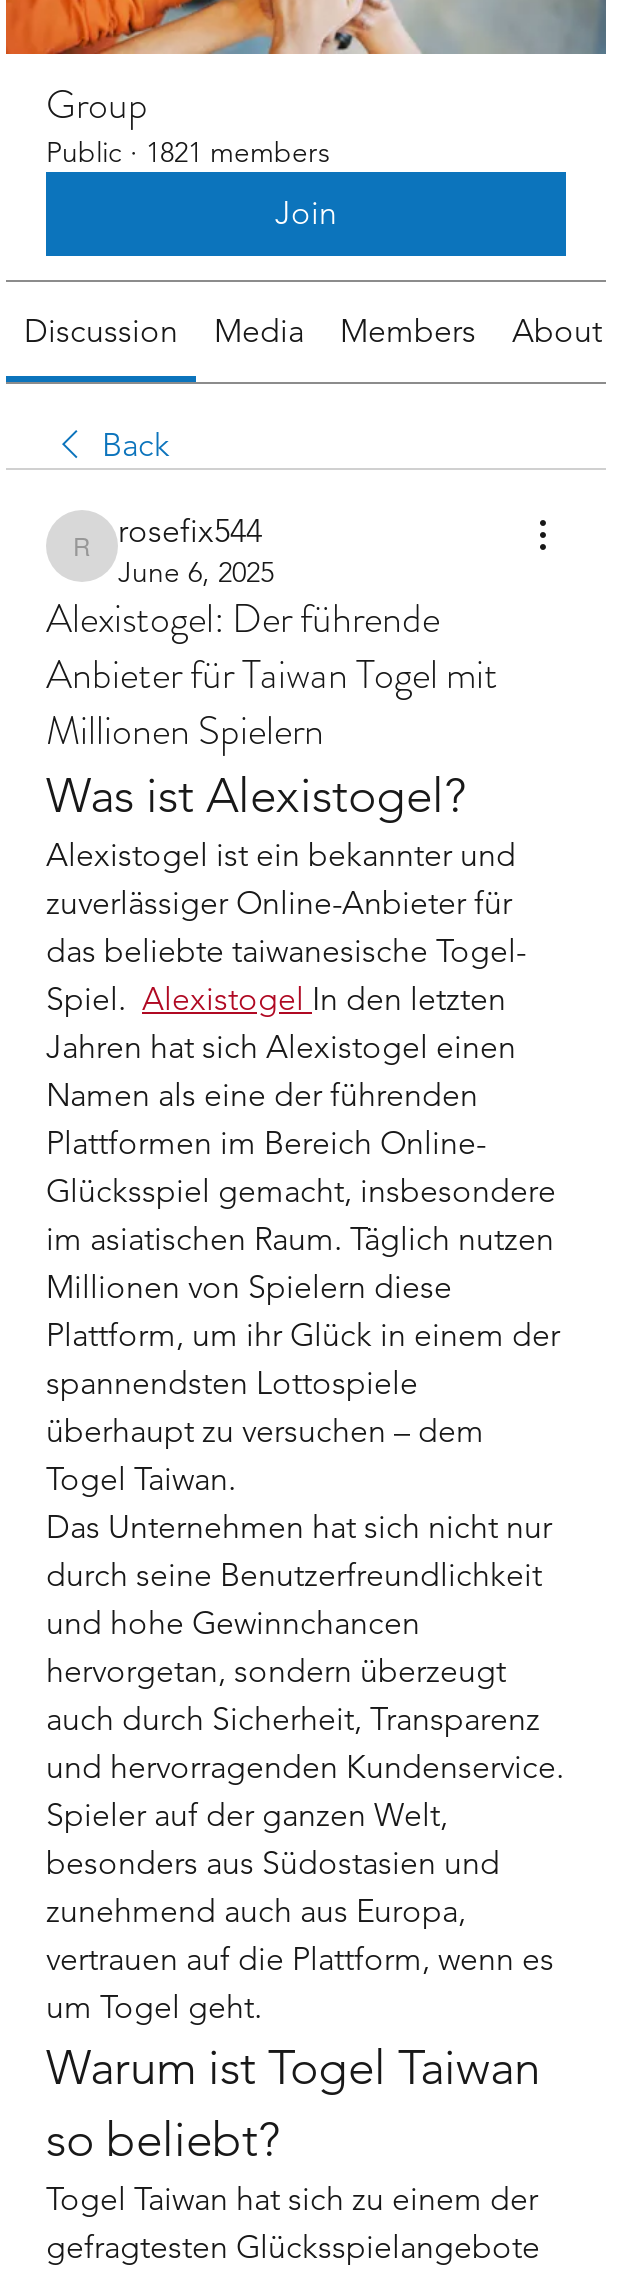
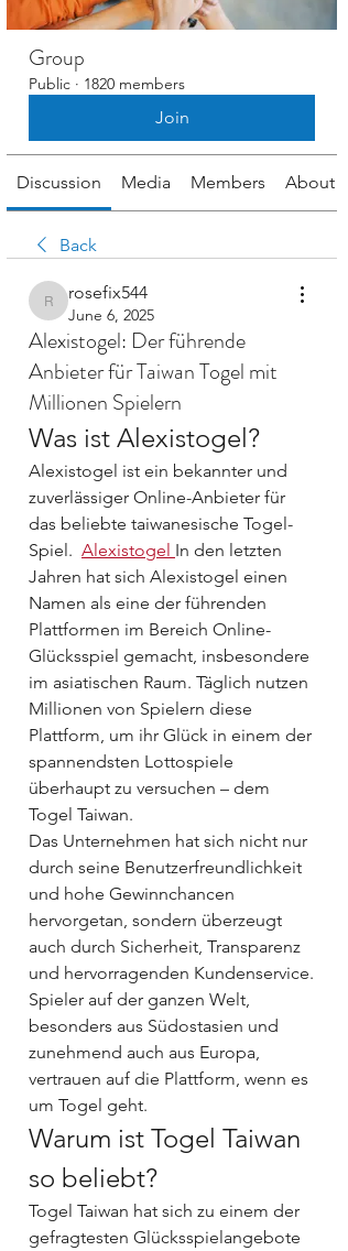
- Public · 1821 members
+ Public · 1820 members
